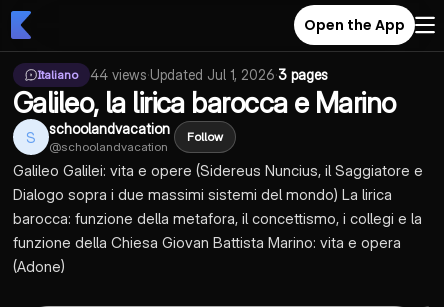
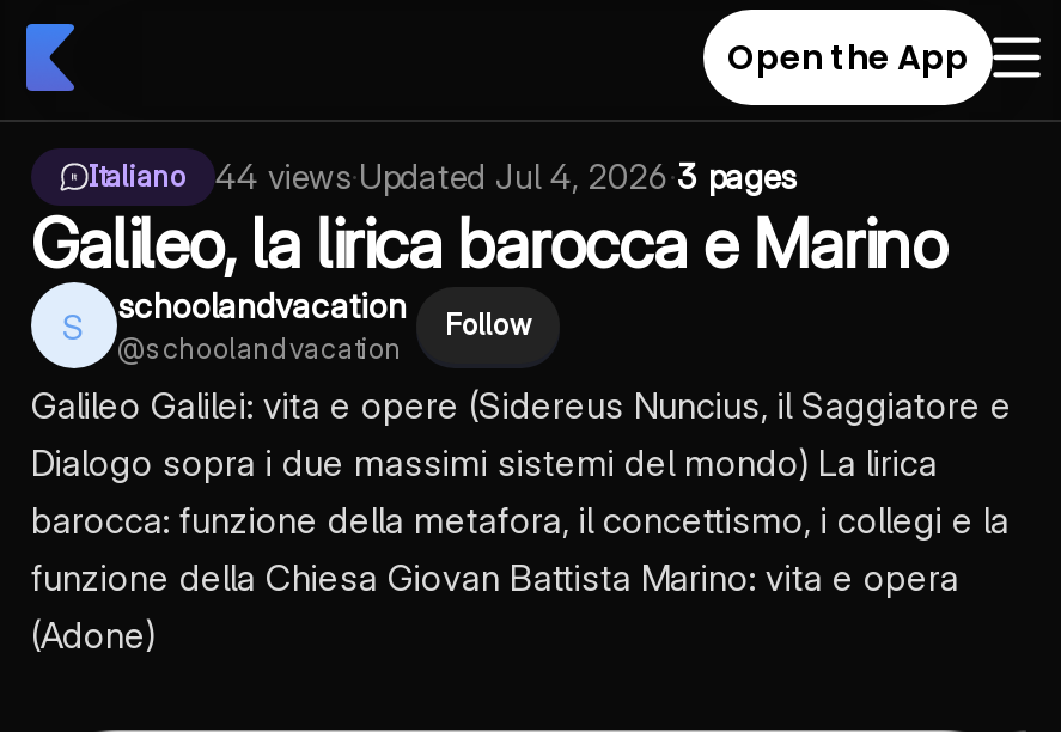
- 44 views · Updated Jul 1, 2026 · 3 pages
+ 44 views · Updated Jul 4, 2026 · 3 pages
